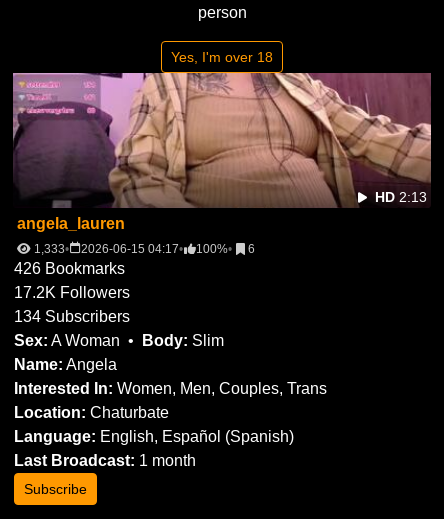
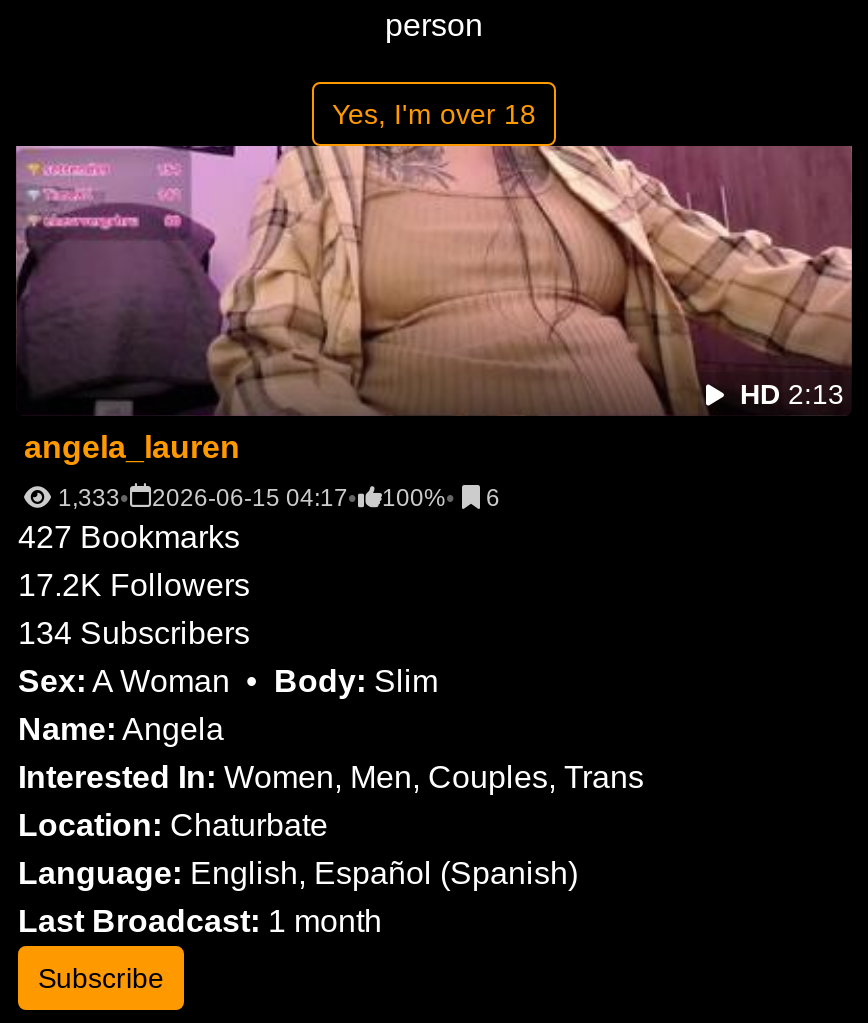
- 426 Bookmarks
+ 427 Bookmarks
